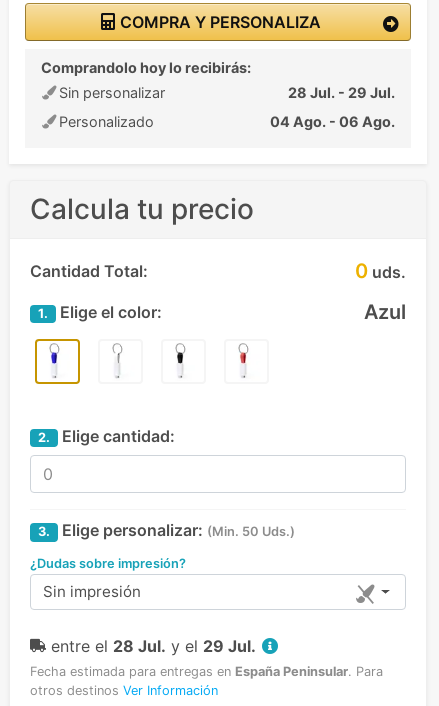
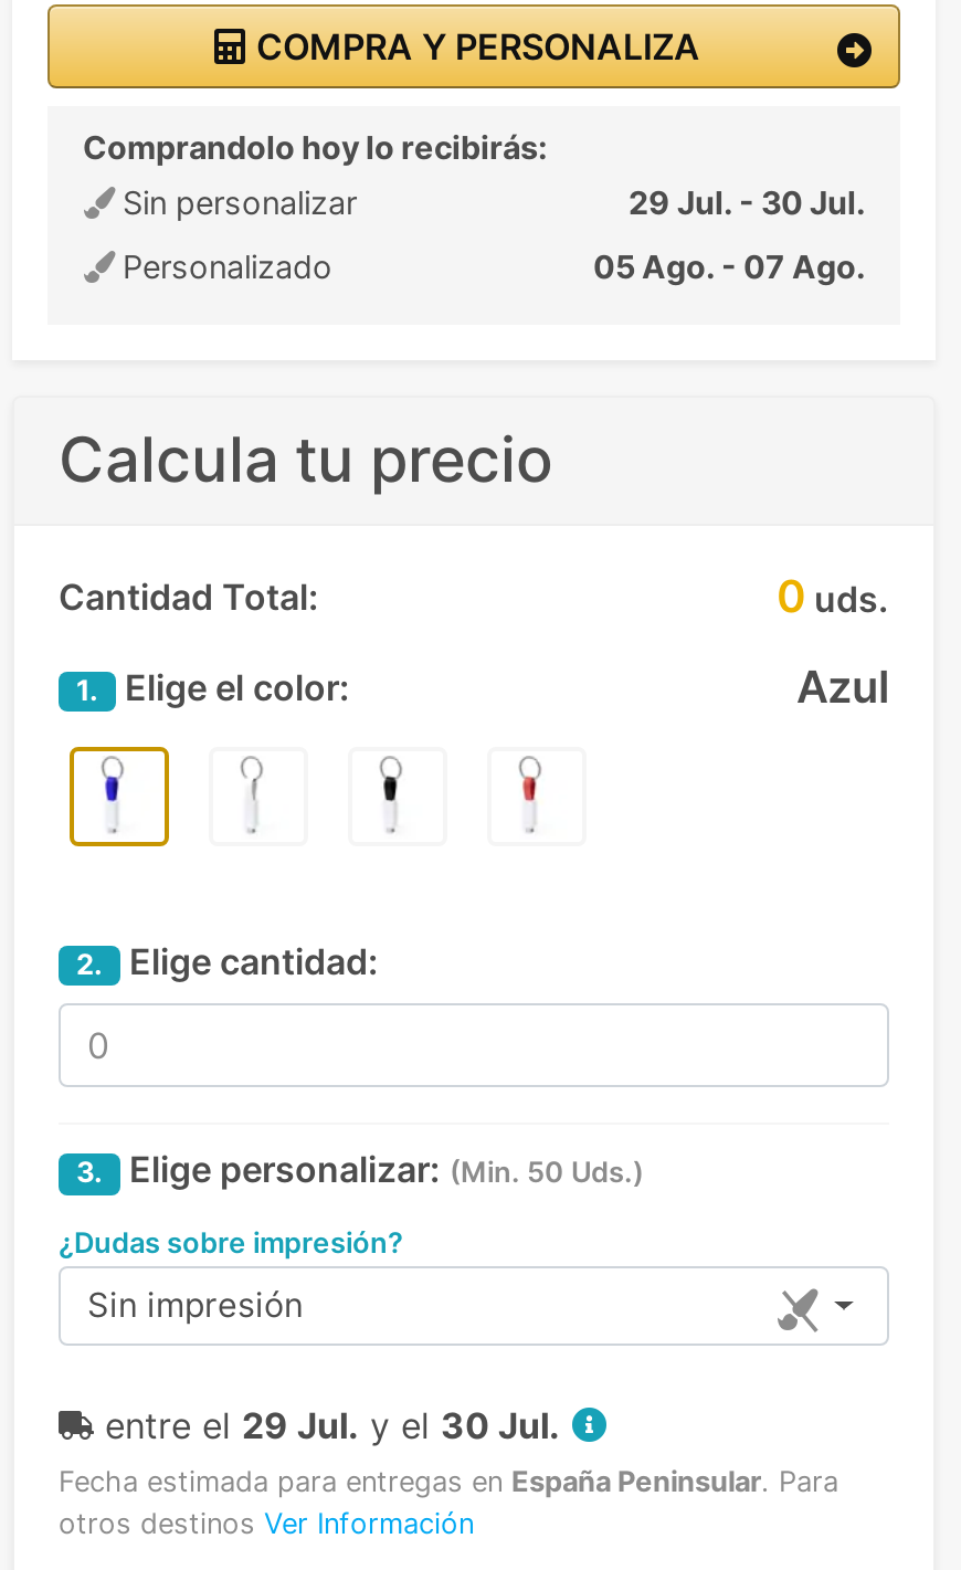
- 28 Jul. - 29 Jul.
+ 29 Jul. - 30 Jul.

- 04 Ago. - 06 Ago.
+ 05 Ago. - 07 Ago.

- entre el 28 Jul. y el 29 Jul.
+ entre el 29 Jul. y el 30 Jul.
